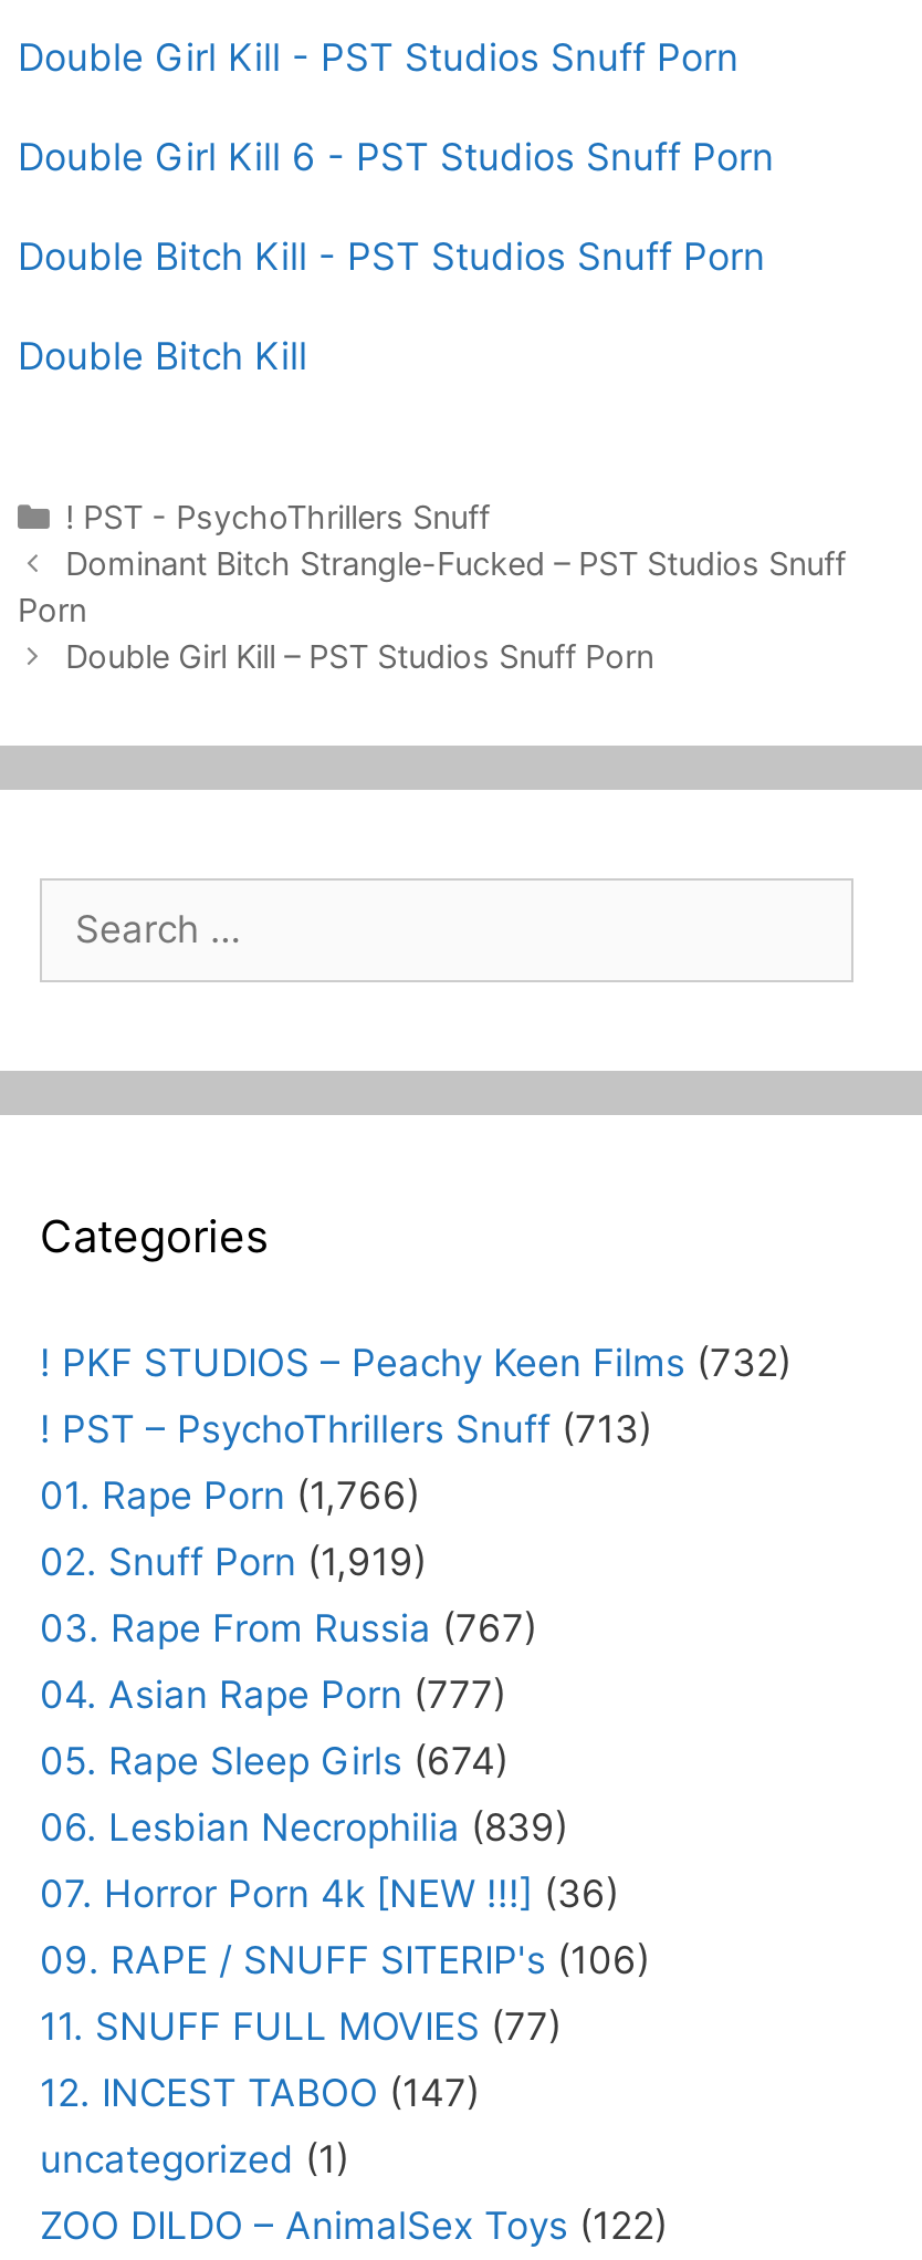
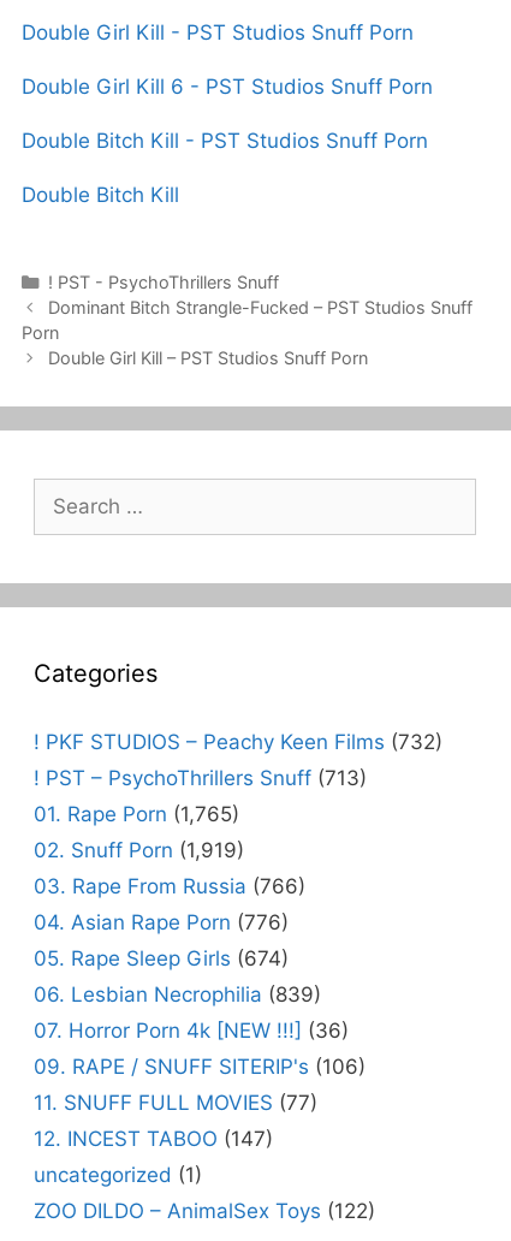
- 01. Rape Porn (1,766)
+ 01. Rape Porn (1,765)

- 03. Rape From Russia (767)
+ 03. Rape From Russia (766)

- 04. Asian Rape Porn (777)
+ 04. Asian Rape Porn (776)
